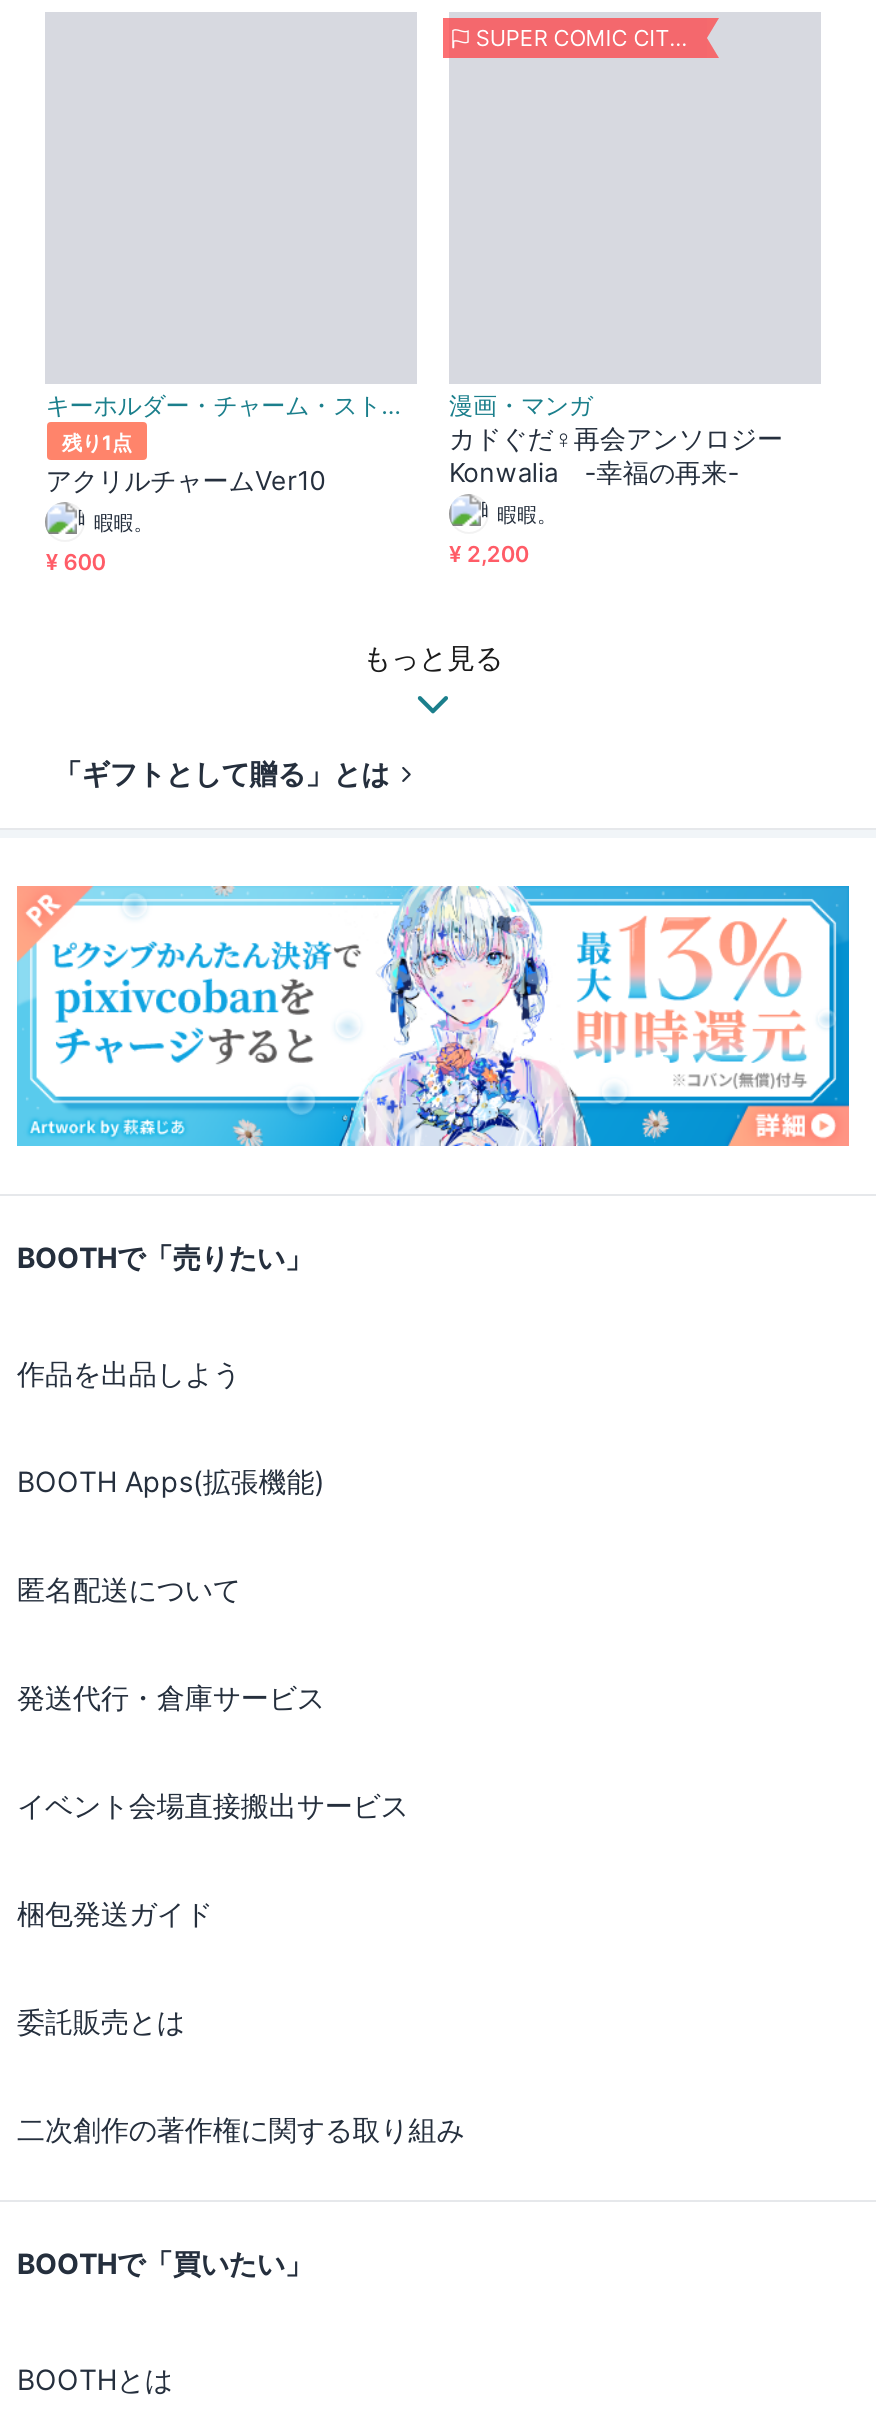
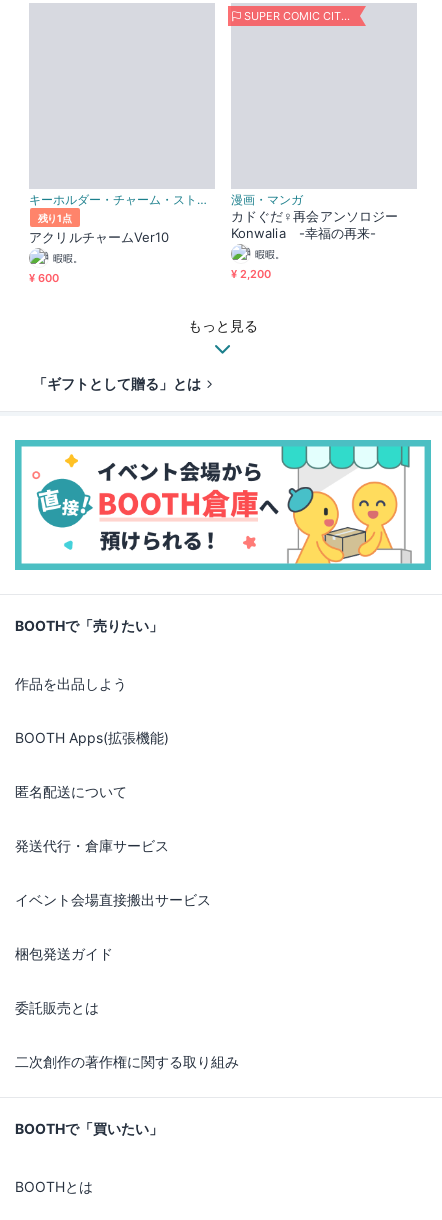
- [image]
+ [image]
